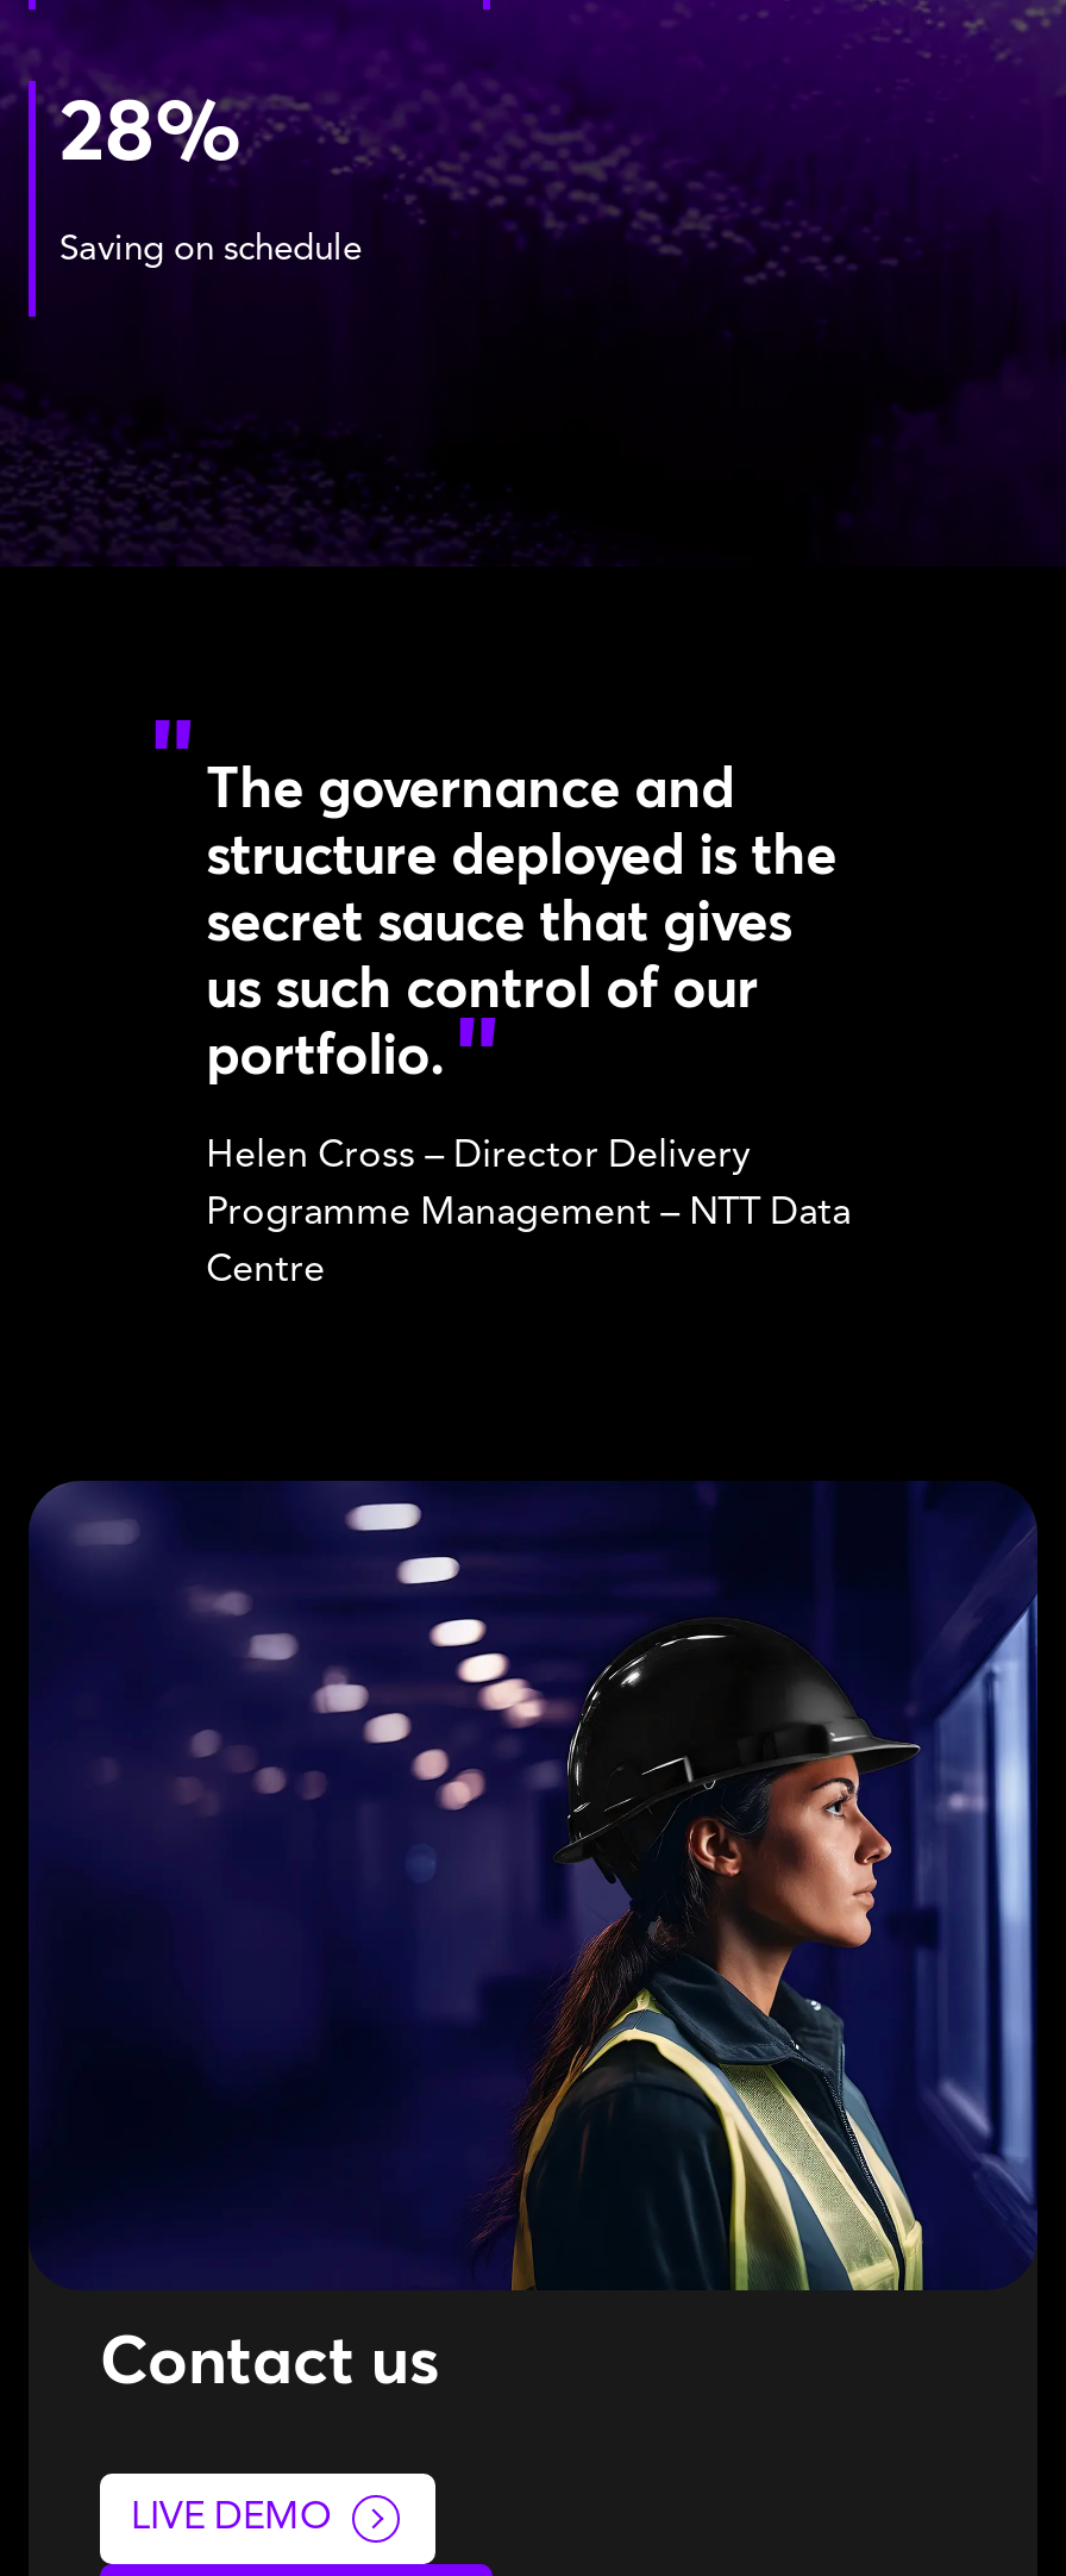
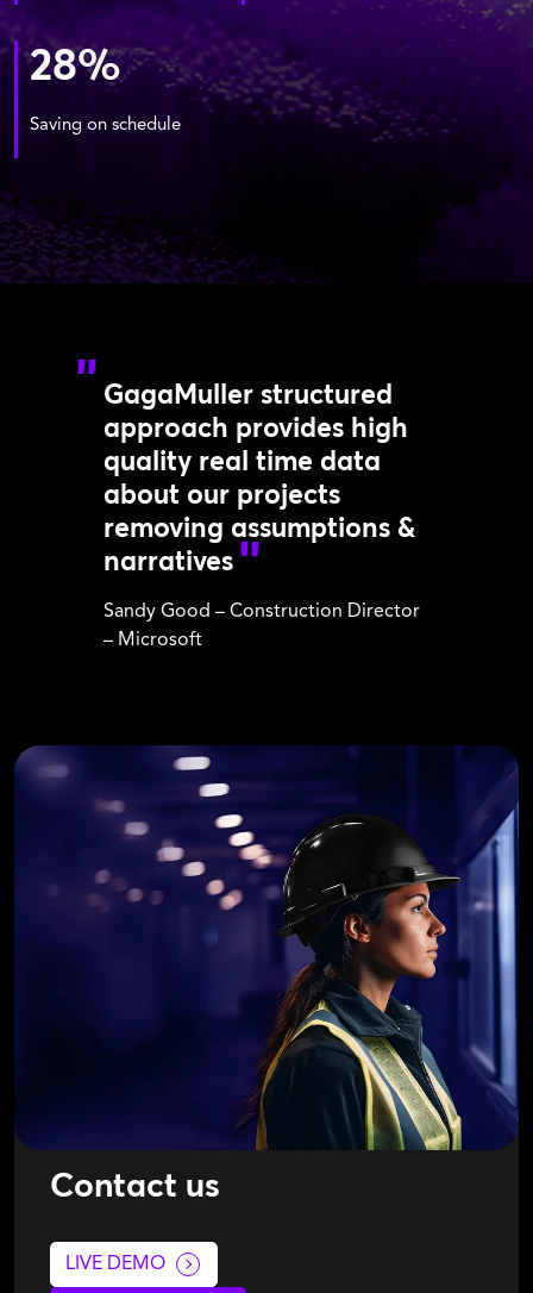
- " The governance and
- structure deployed is the
- secret sauce that gives
- us such control of our
- portfolio. "
- Helen Cross – Director Delivery
- Programme Management – NTT Data
- Centre
+ " GagaMuller structured
+ approach provides high
+ quality real time data
+ about our projects
+ removing assumptions &
+ narratives "
+ Sandy Good – Construction Director
+ – Microsoft
